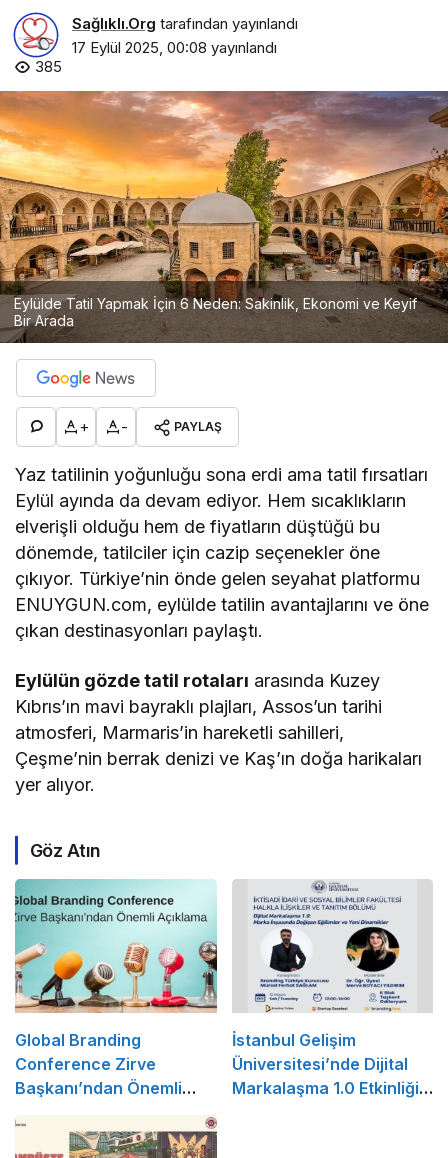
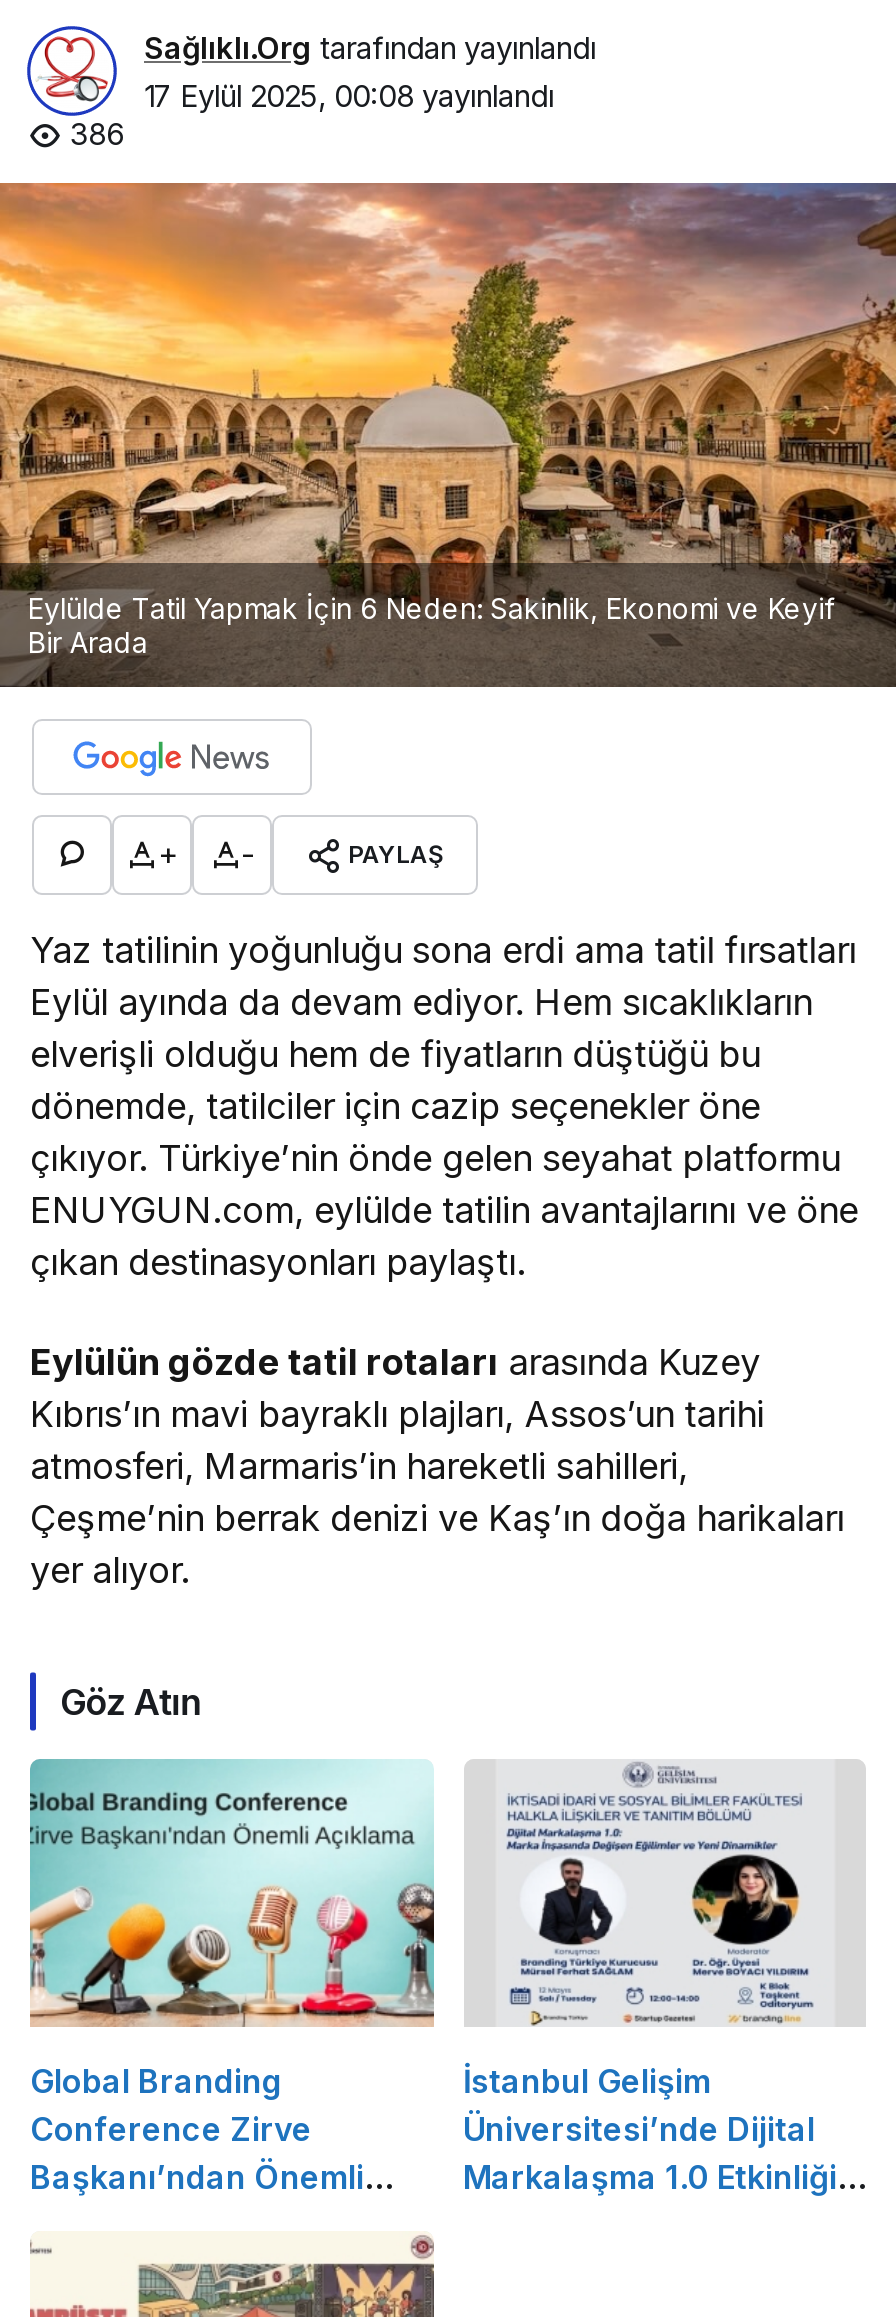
- 385
+ 386
